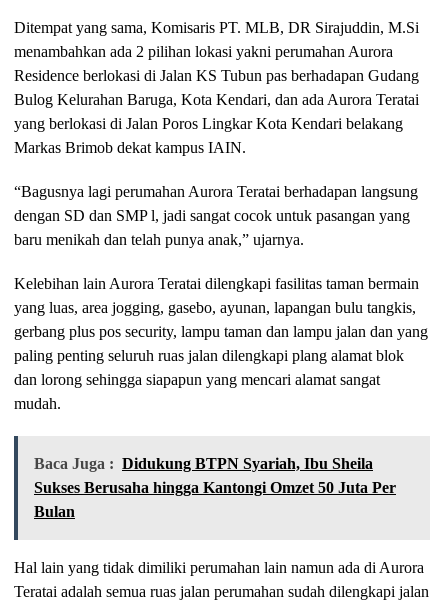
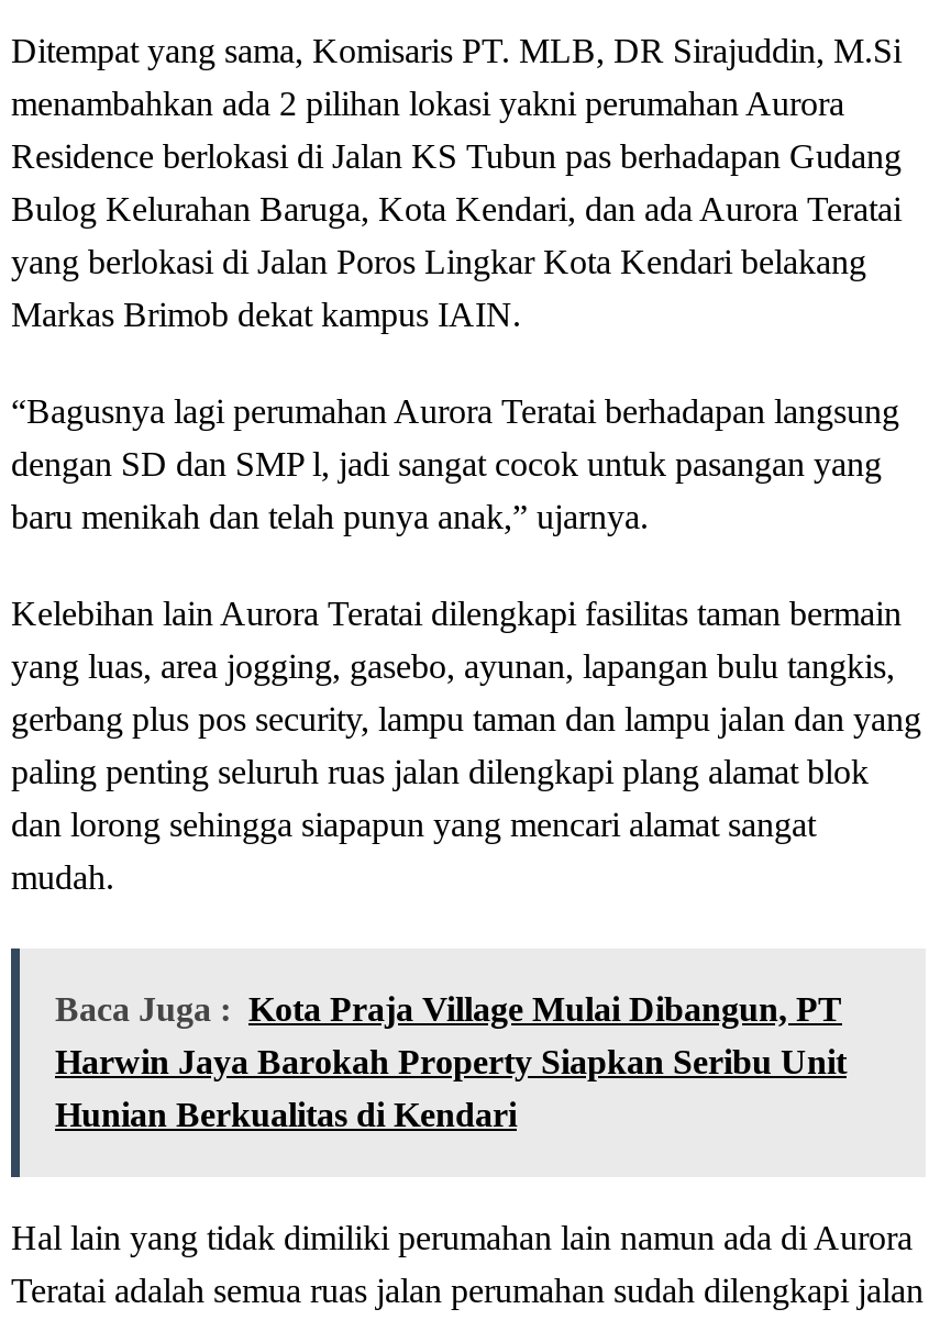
- Baca Juga : Didukung BTPN Syariah, Ibu Sheila
- Sukses Berusaha hingga Kantongi Omzet 50 Juta Per
- Bulan
+ Baca Juga : Kota Praja Village Mulai Dibangun, PT
+ Harwin Jaya Barokah Property Siapkan Seribu Unit
+ Hunian Berkualitas di Kendari
